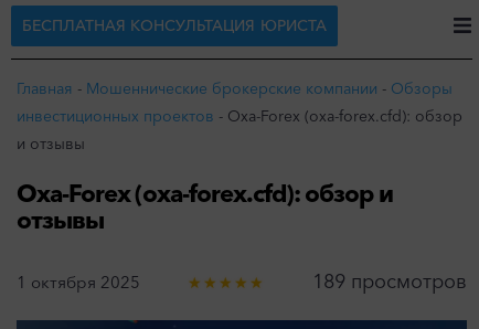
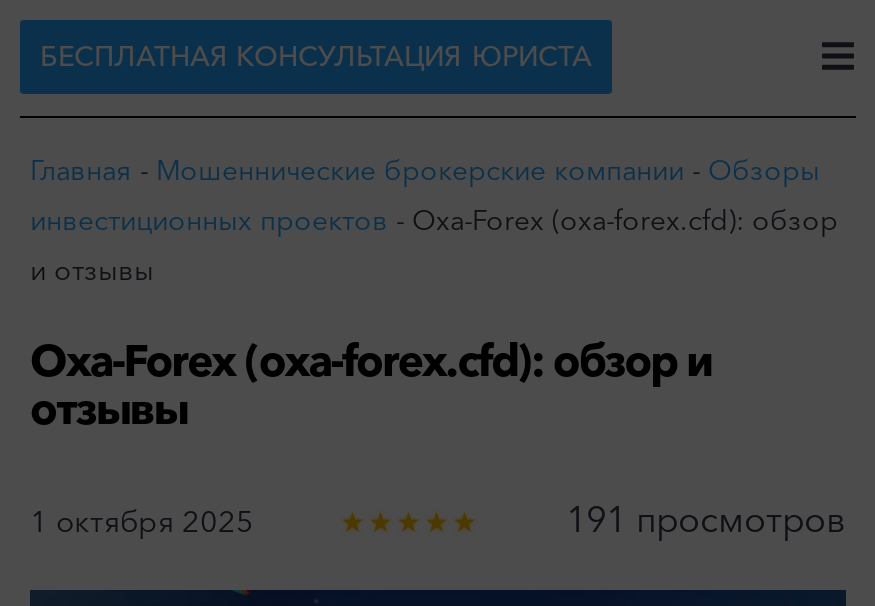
- 189 просмотров
+ 191 просмотров
